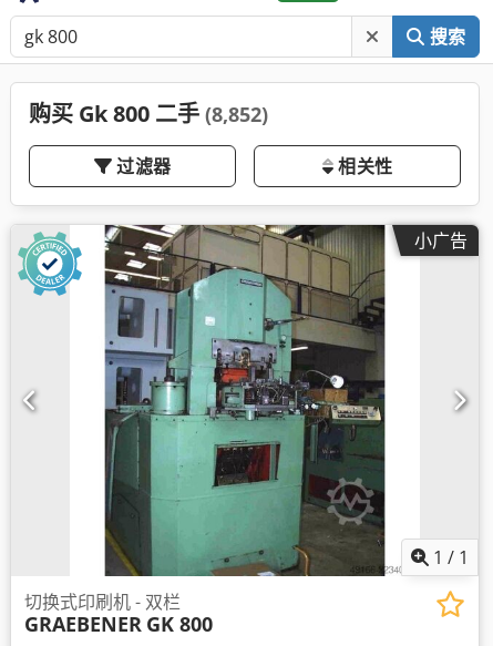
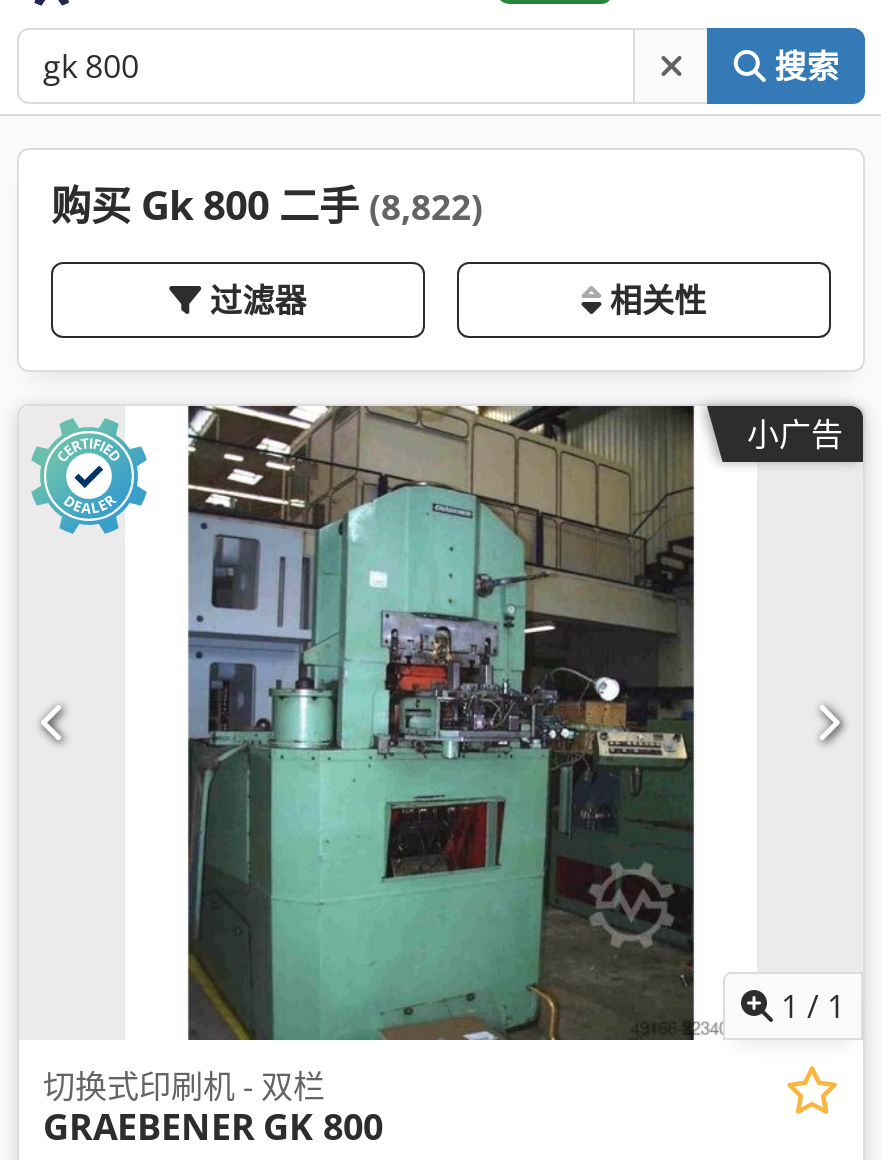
- 购买 Gk 800 二手(8,852)
+ 购买 Gk 800 二手(8,822)
